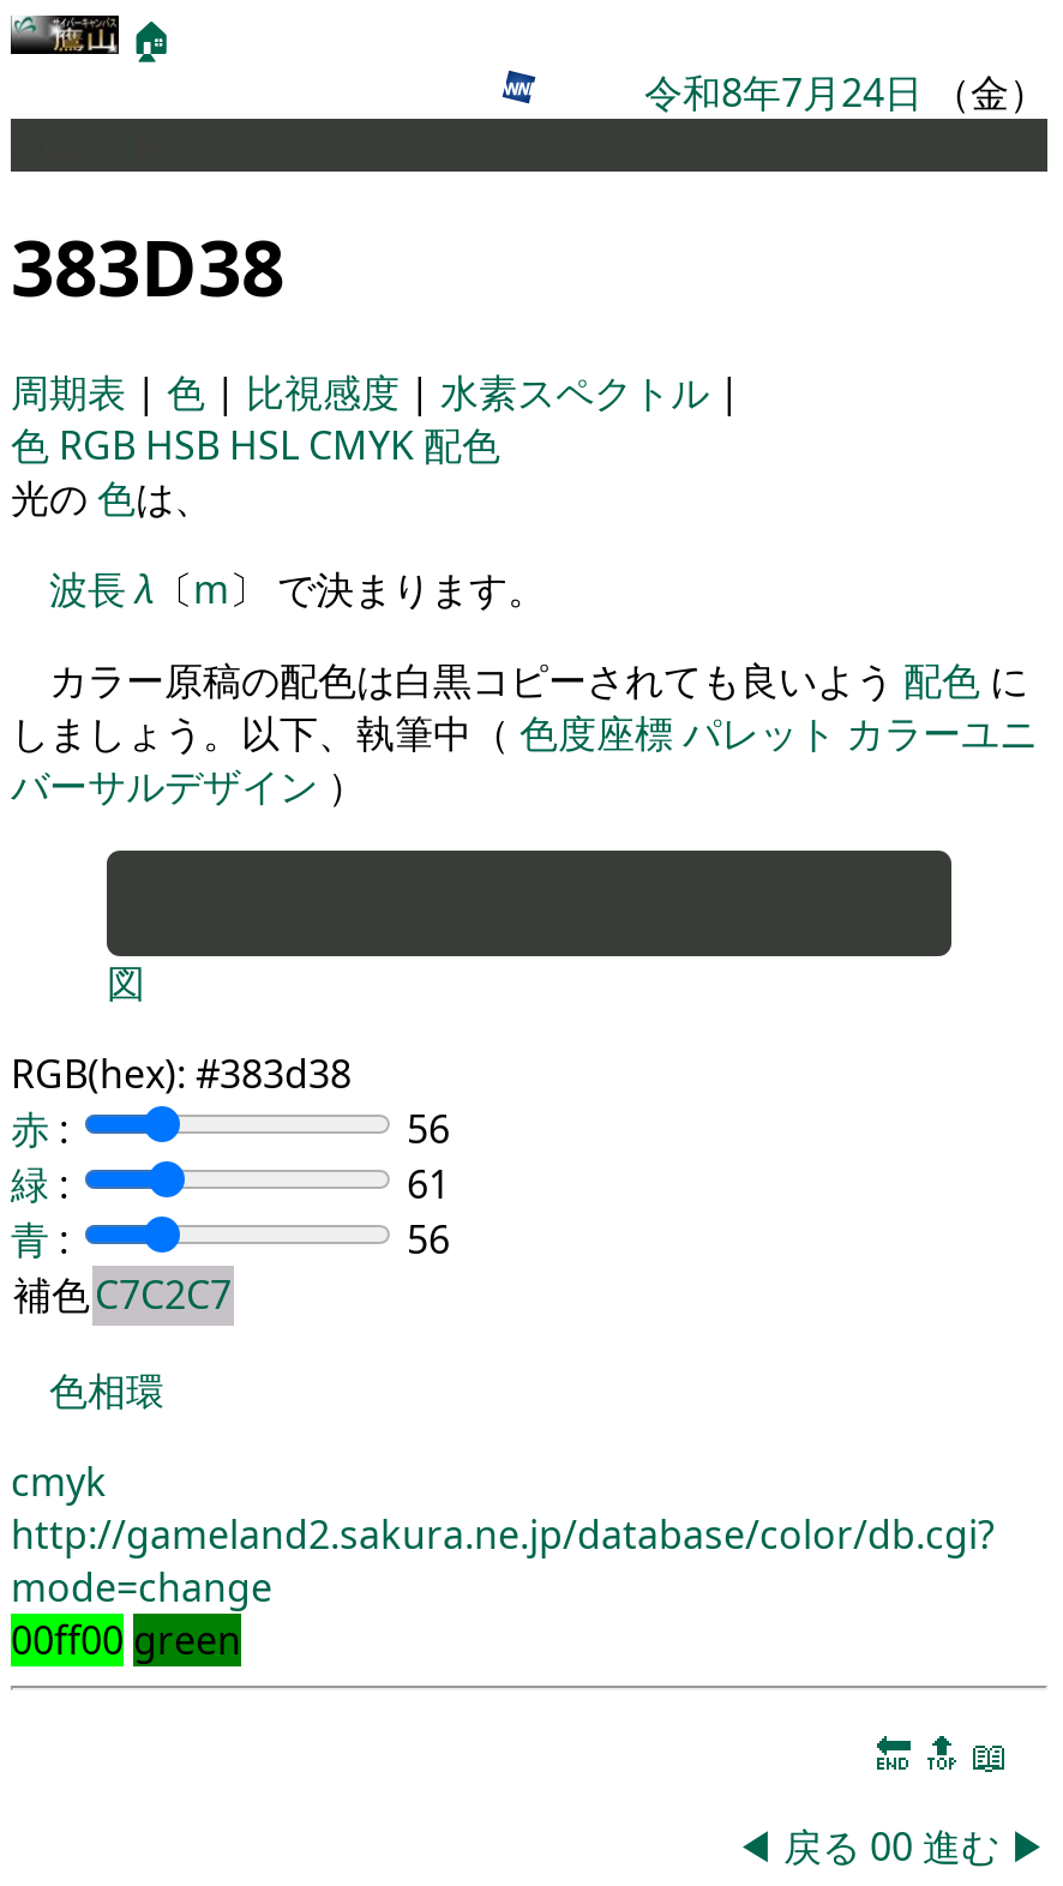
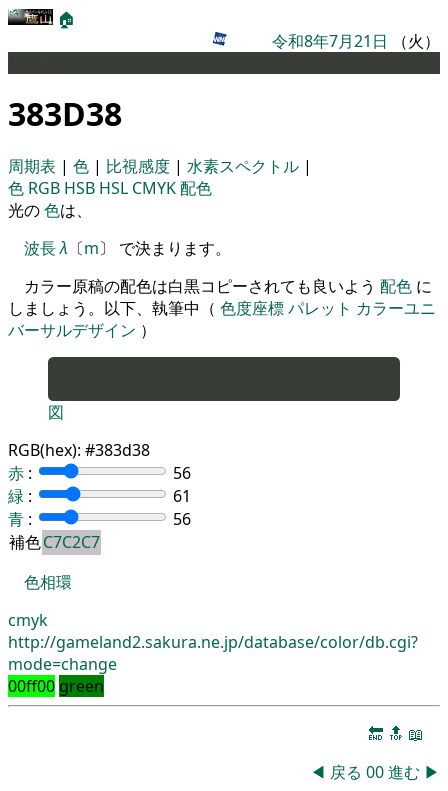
- 令和8年7月24日（金）
+ 令和8年7月21日（火）
